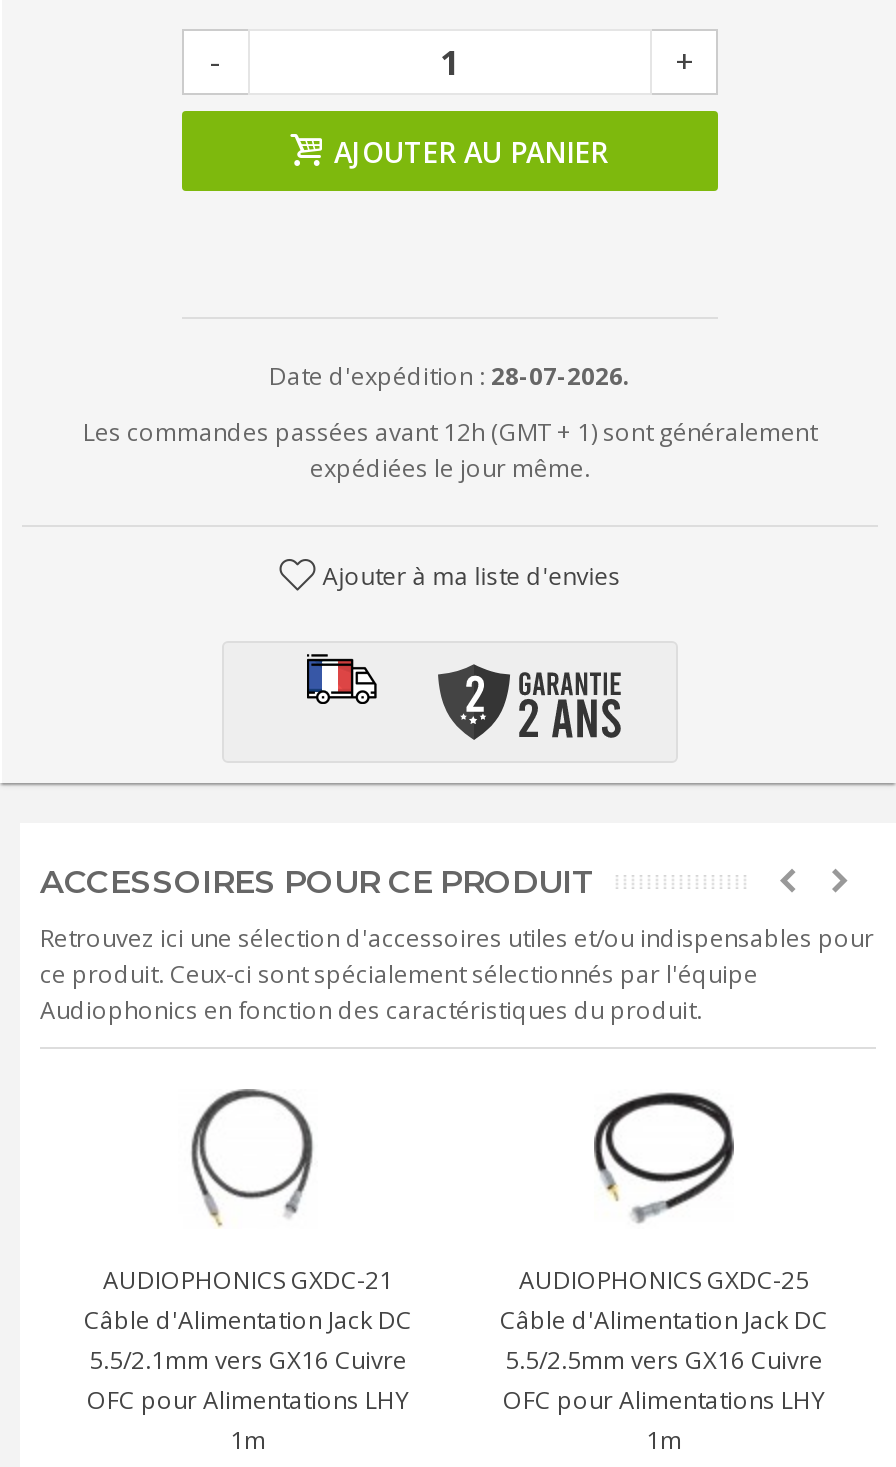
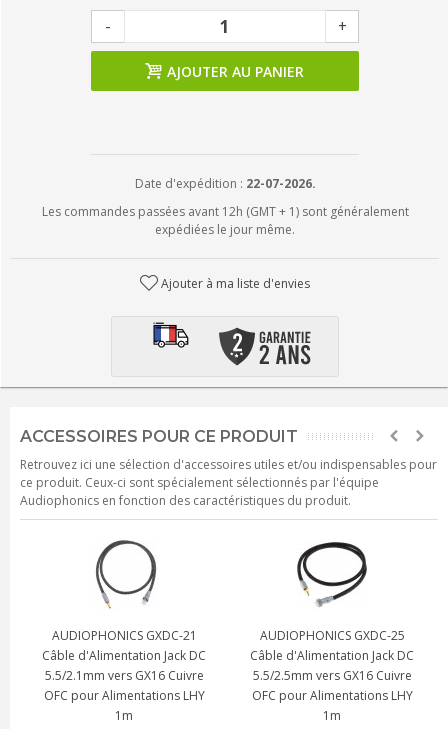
- Date d'expédition : 28-07-2026.
+ Date d'expédition : 22-07-2026.
